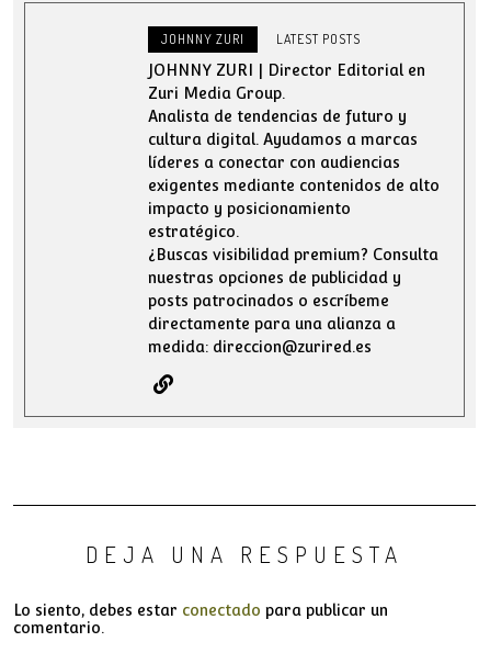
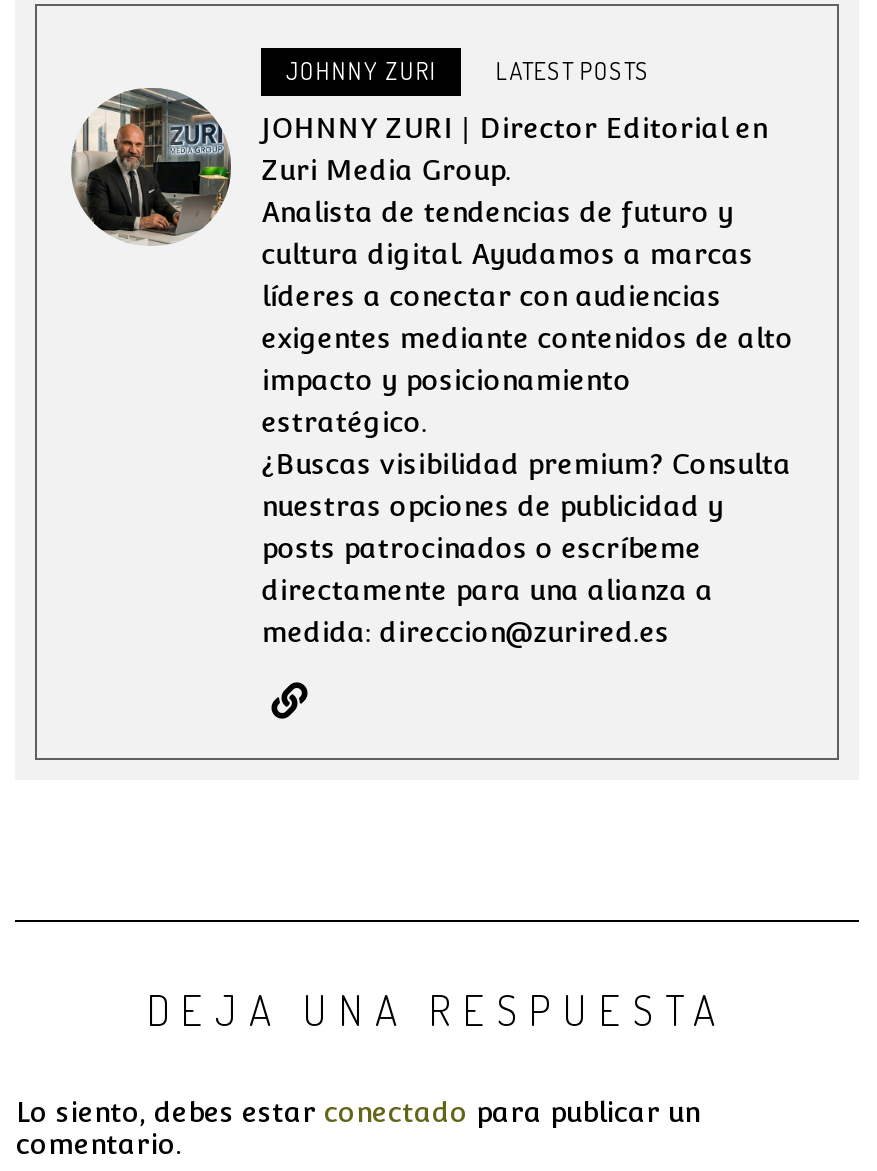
+ [image]
